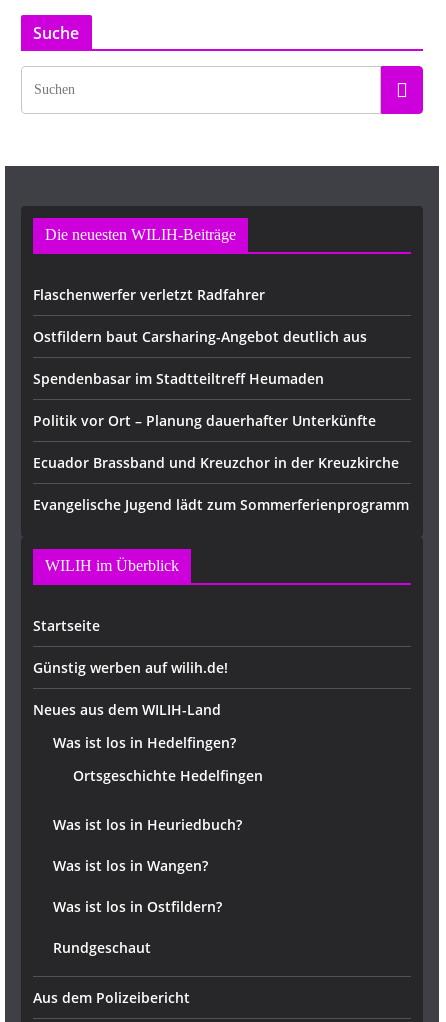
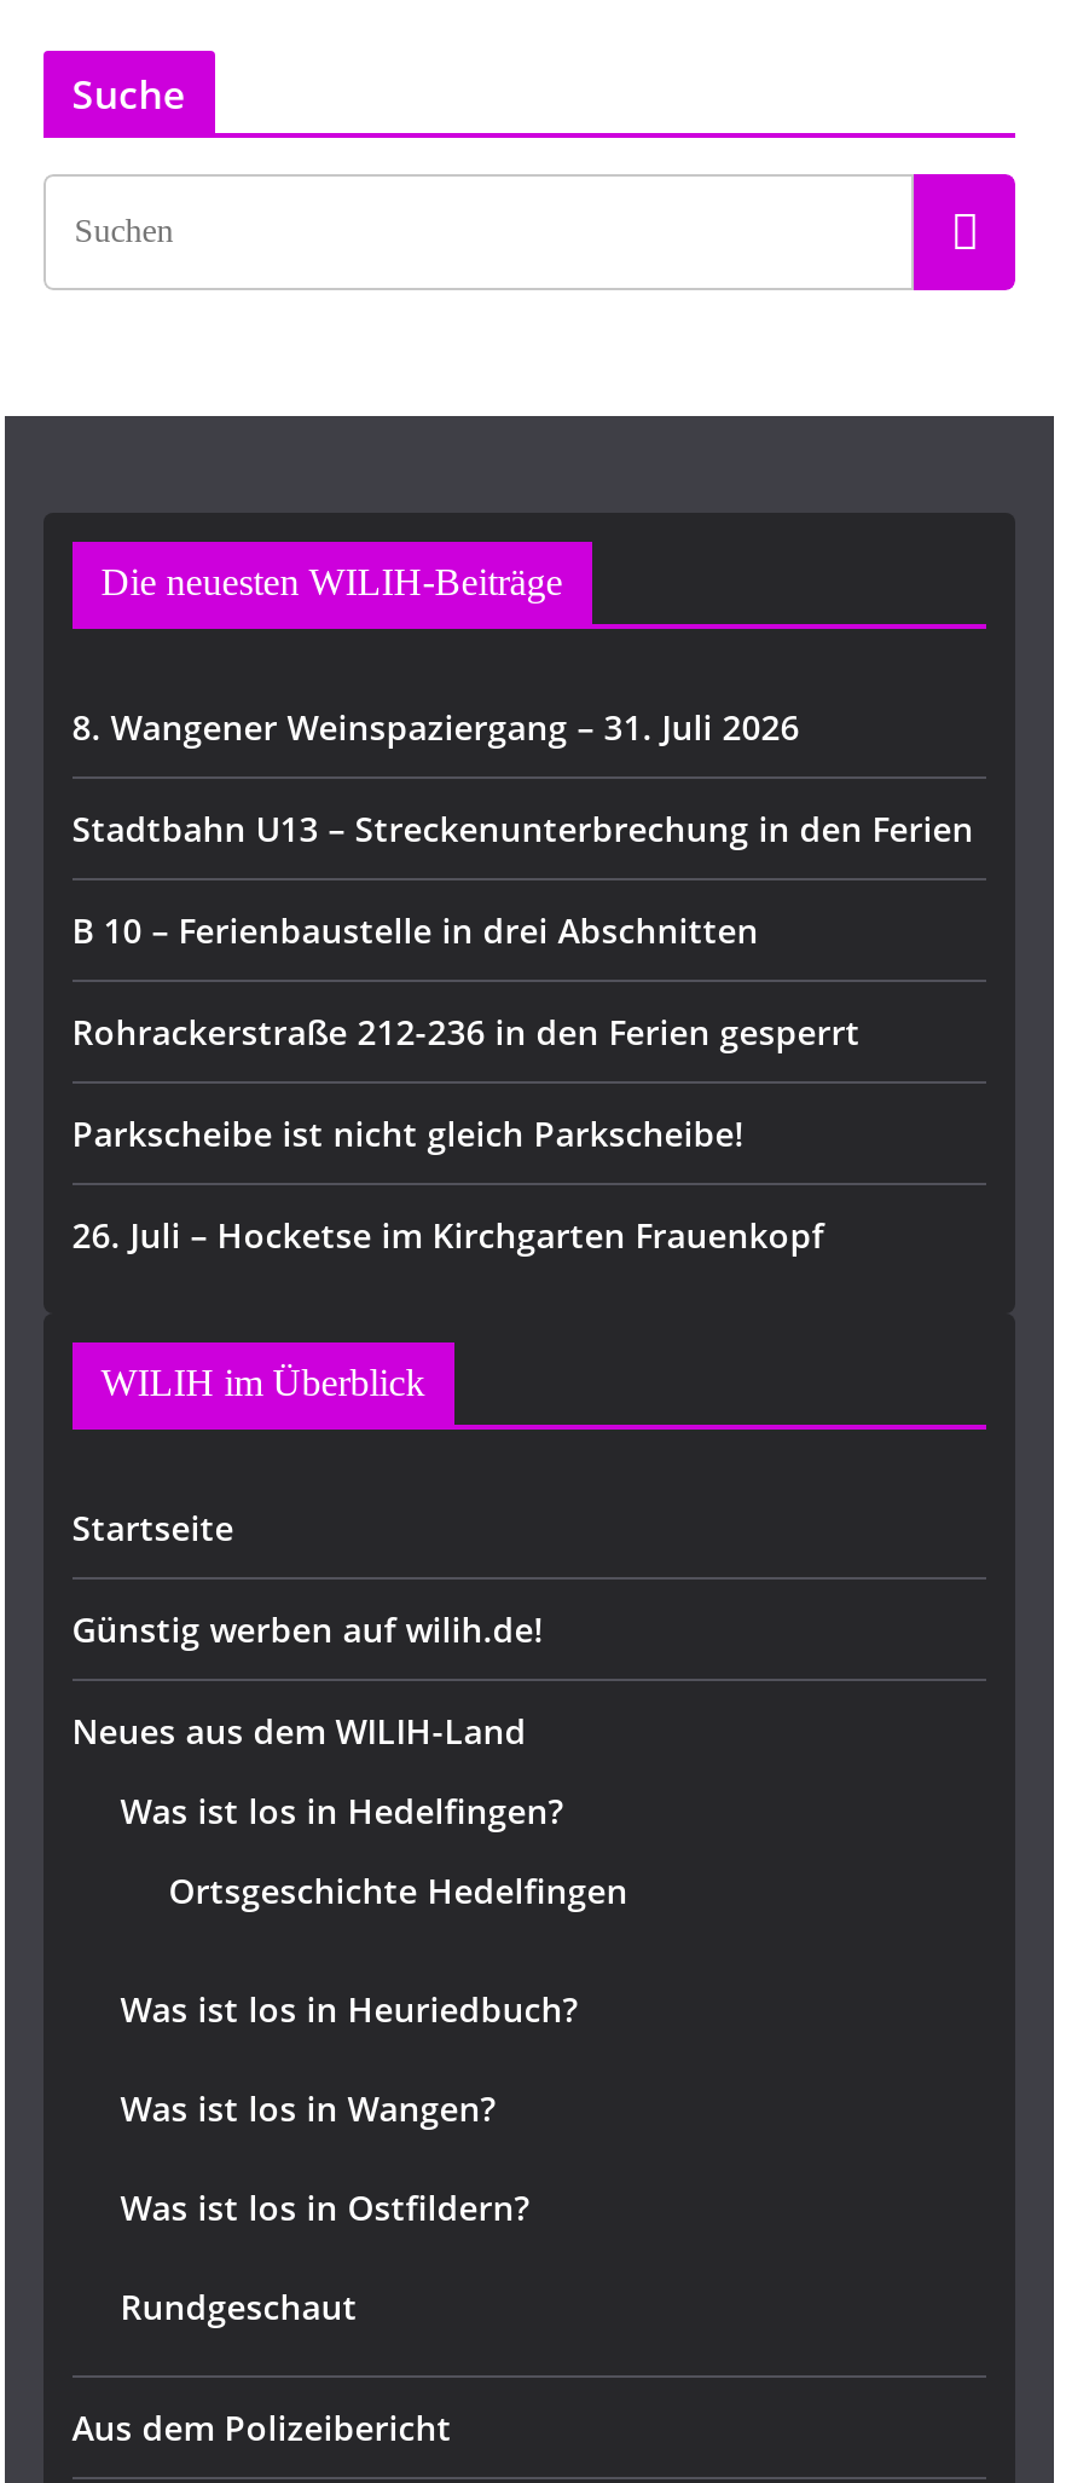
- Flaschenwerfer verletzt Radfahrer
+ 8. Wangener Weinspaziergang – 31. Juli 2026

- Ostfildern baut Carsharing-Angebot deutlich aus
+ Stadtbahn U13 – Streckenunterbrechung in den Ferien

- Spendenbasar im Stadtteiltreff Heumaden
+ B 10 – Ferienbaustelle in drei Abschnitten

- Politik vor Ort – Planung dauerhafter Unterkünfte
+ Rohrackerstraße 212-236 in den Ferien gesperrt

- Ecuador Brassband und Kreuzchor in der Kreuzkirche
+ Parkscheibe ist nicht gleich Parkscheibe!

- Evangelische Jugend lädt zum Sommerferienprogramm
+ 26. Juli – Hocketse im Kirchgarten Frauenkopf
